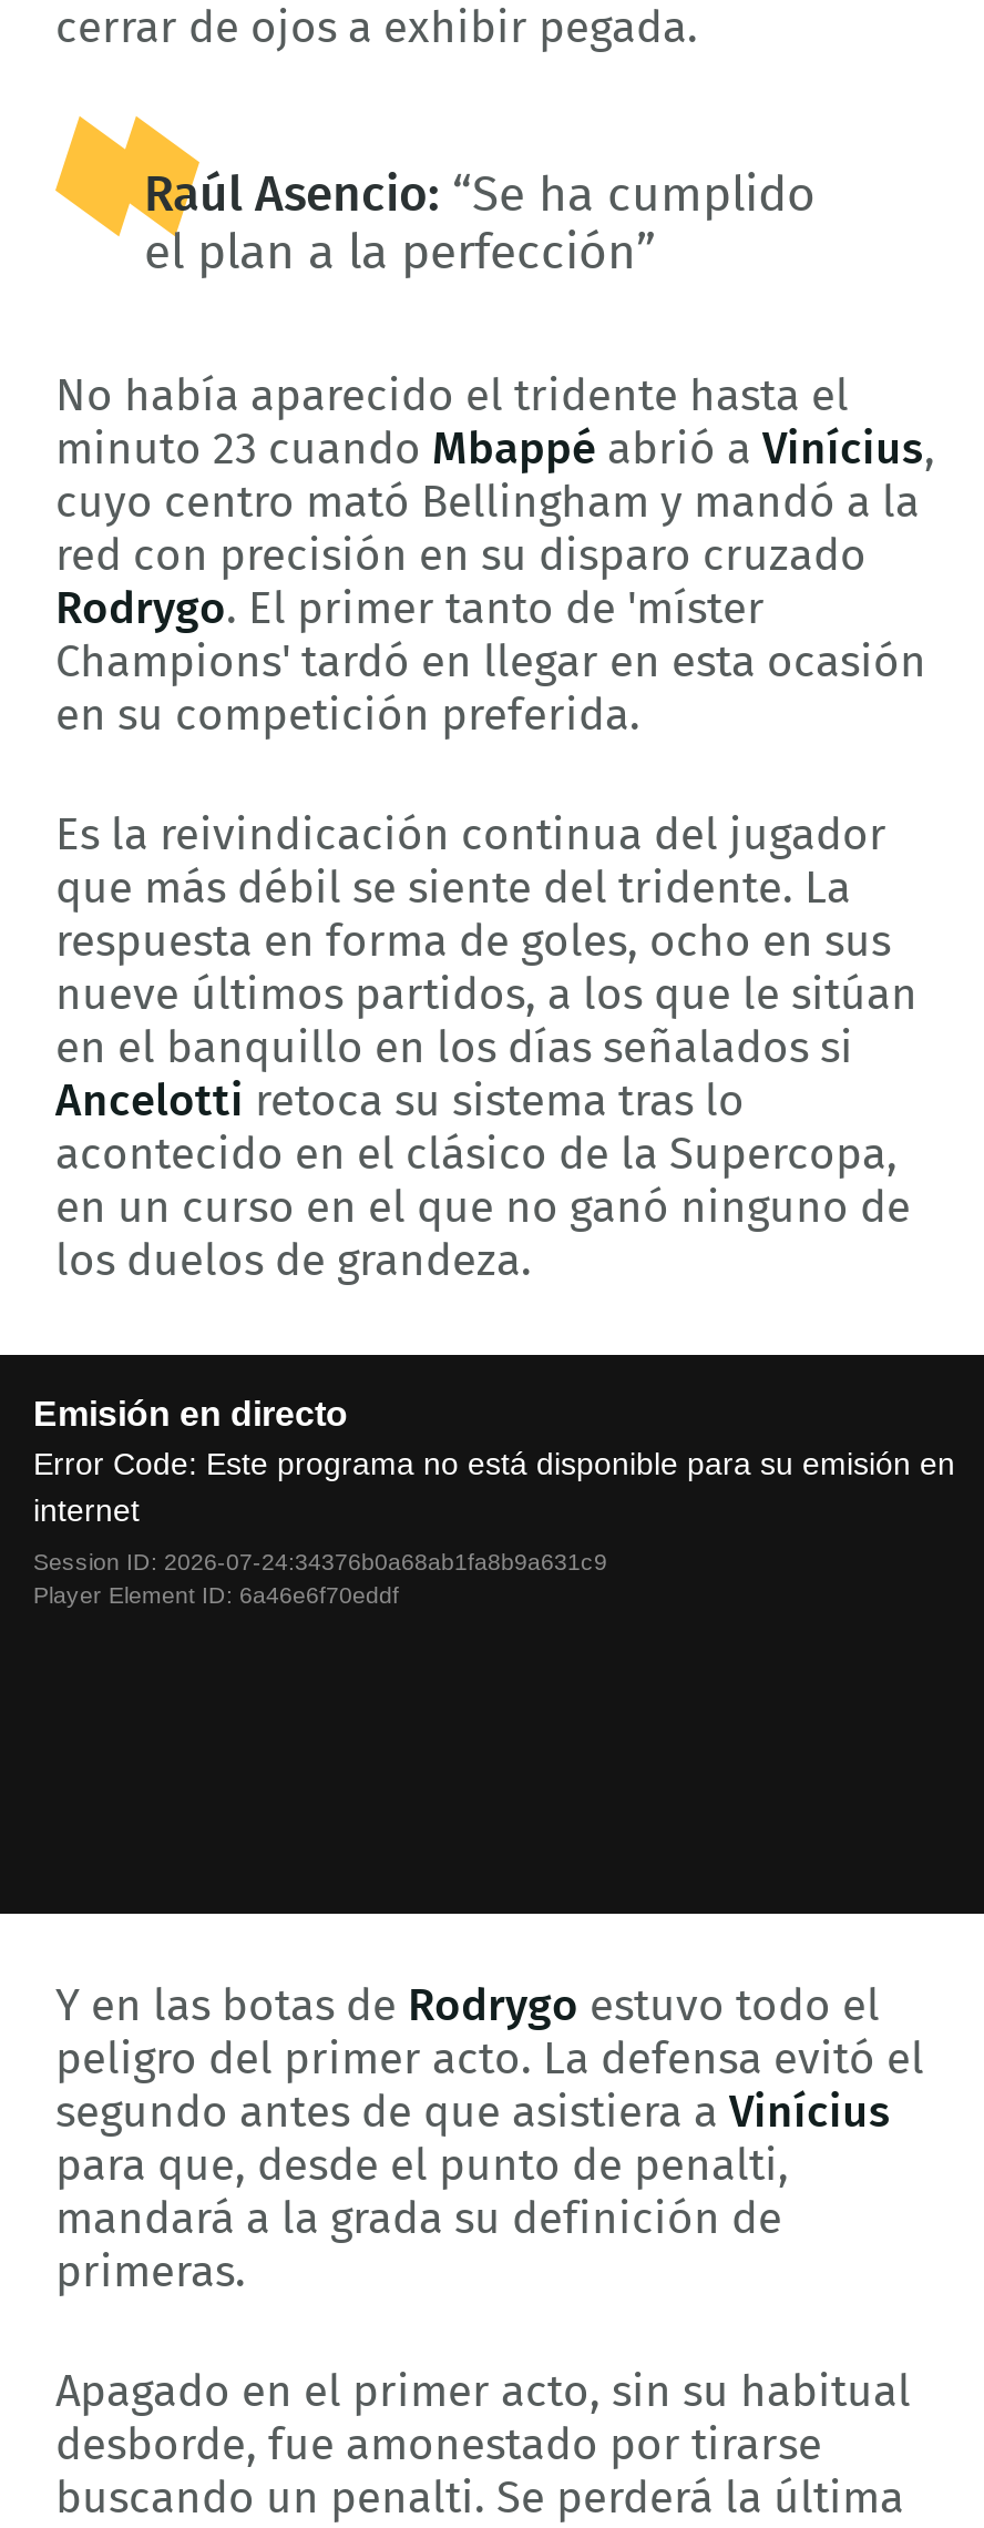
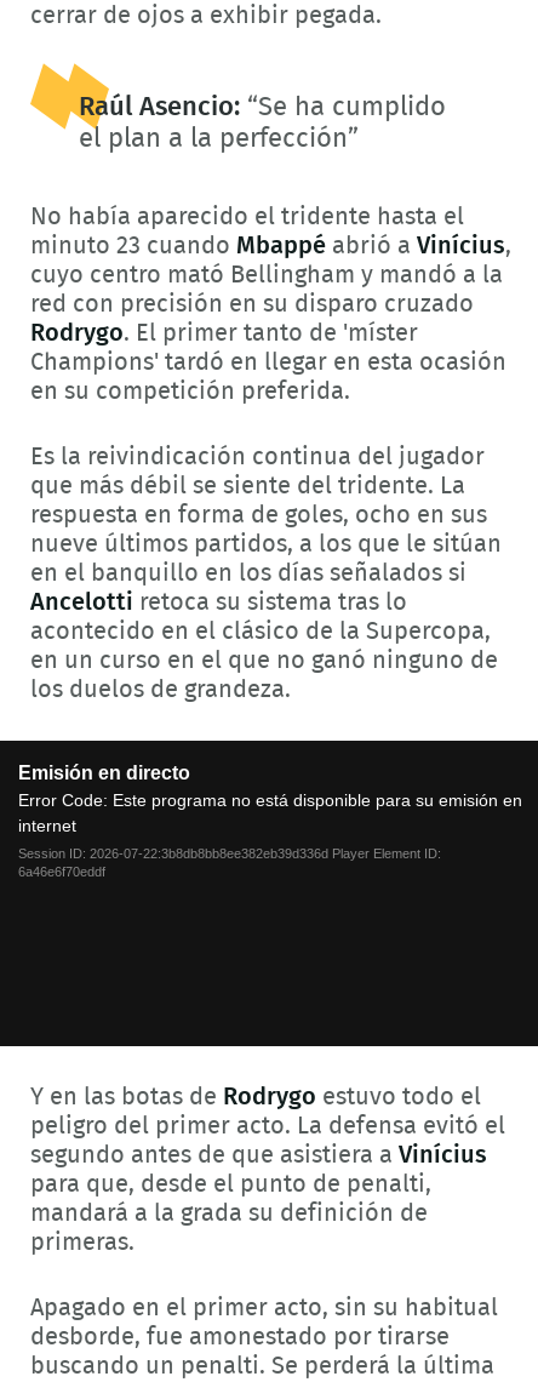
- Session ID: 2026-07-24:34376b0a68ab1fa8b9a631c9
- Player Element ID: 6a46e6f70eddf
+ Session ID: 2026-07-22:3b8db8bb8ee382eb39d336d Player Element ID:
+ 6a46e6f70eddf
